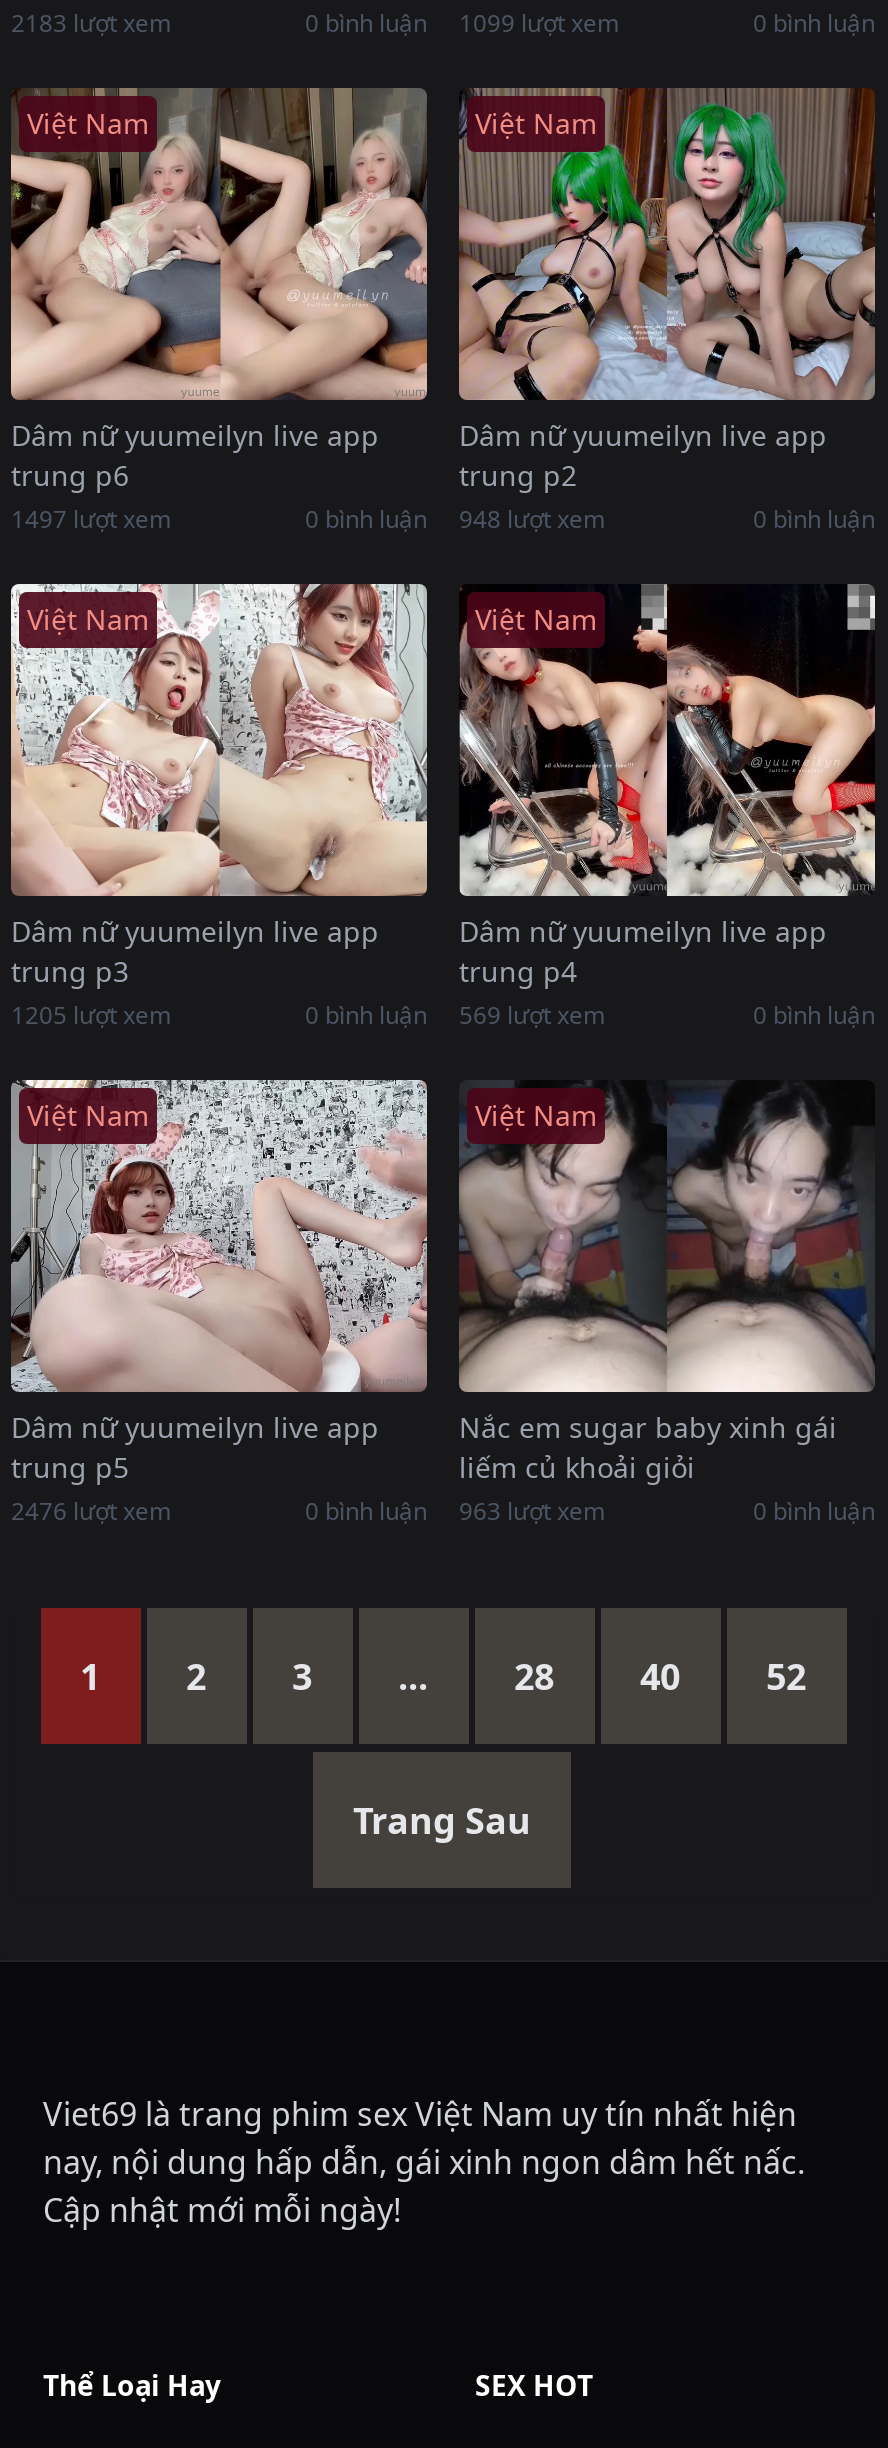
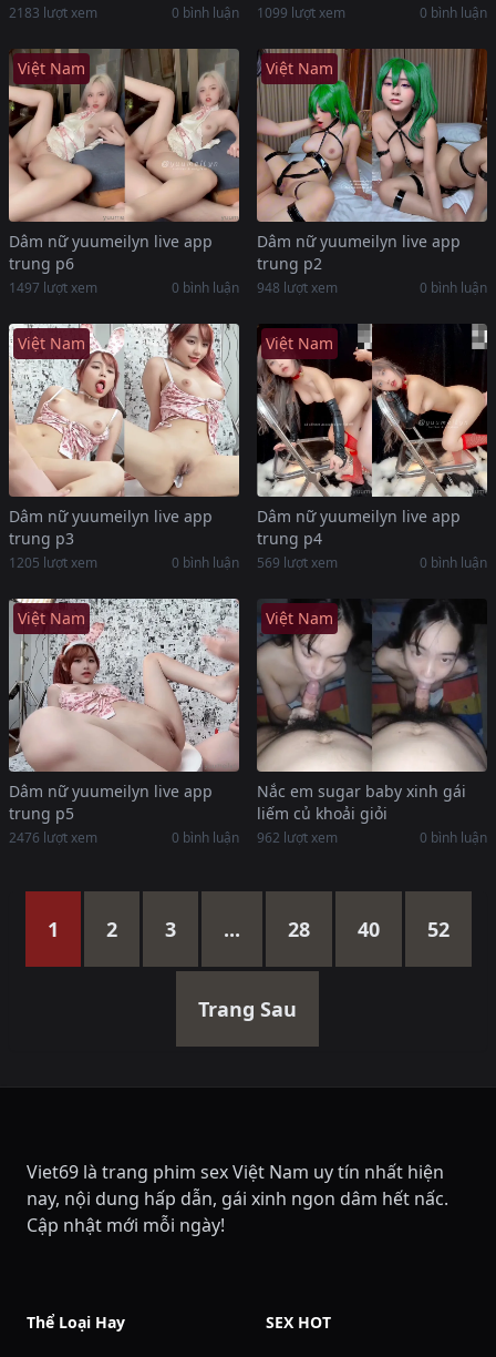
- 0 bình luận 963 lượt xem
+ 0 bình luận 962 lượt xem
